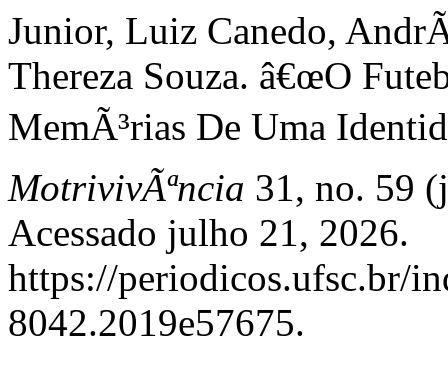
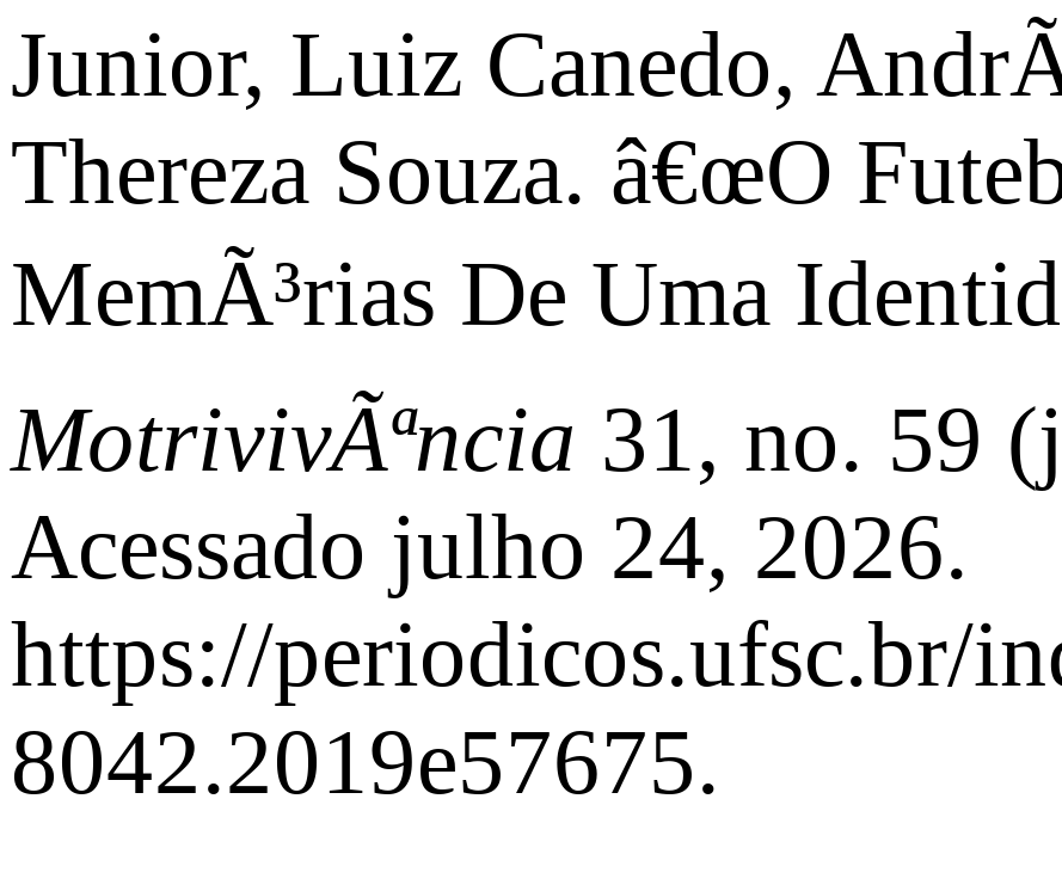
- Acessado julho 21, 2026.
+ Acessado julho 24, 2026.
